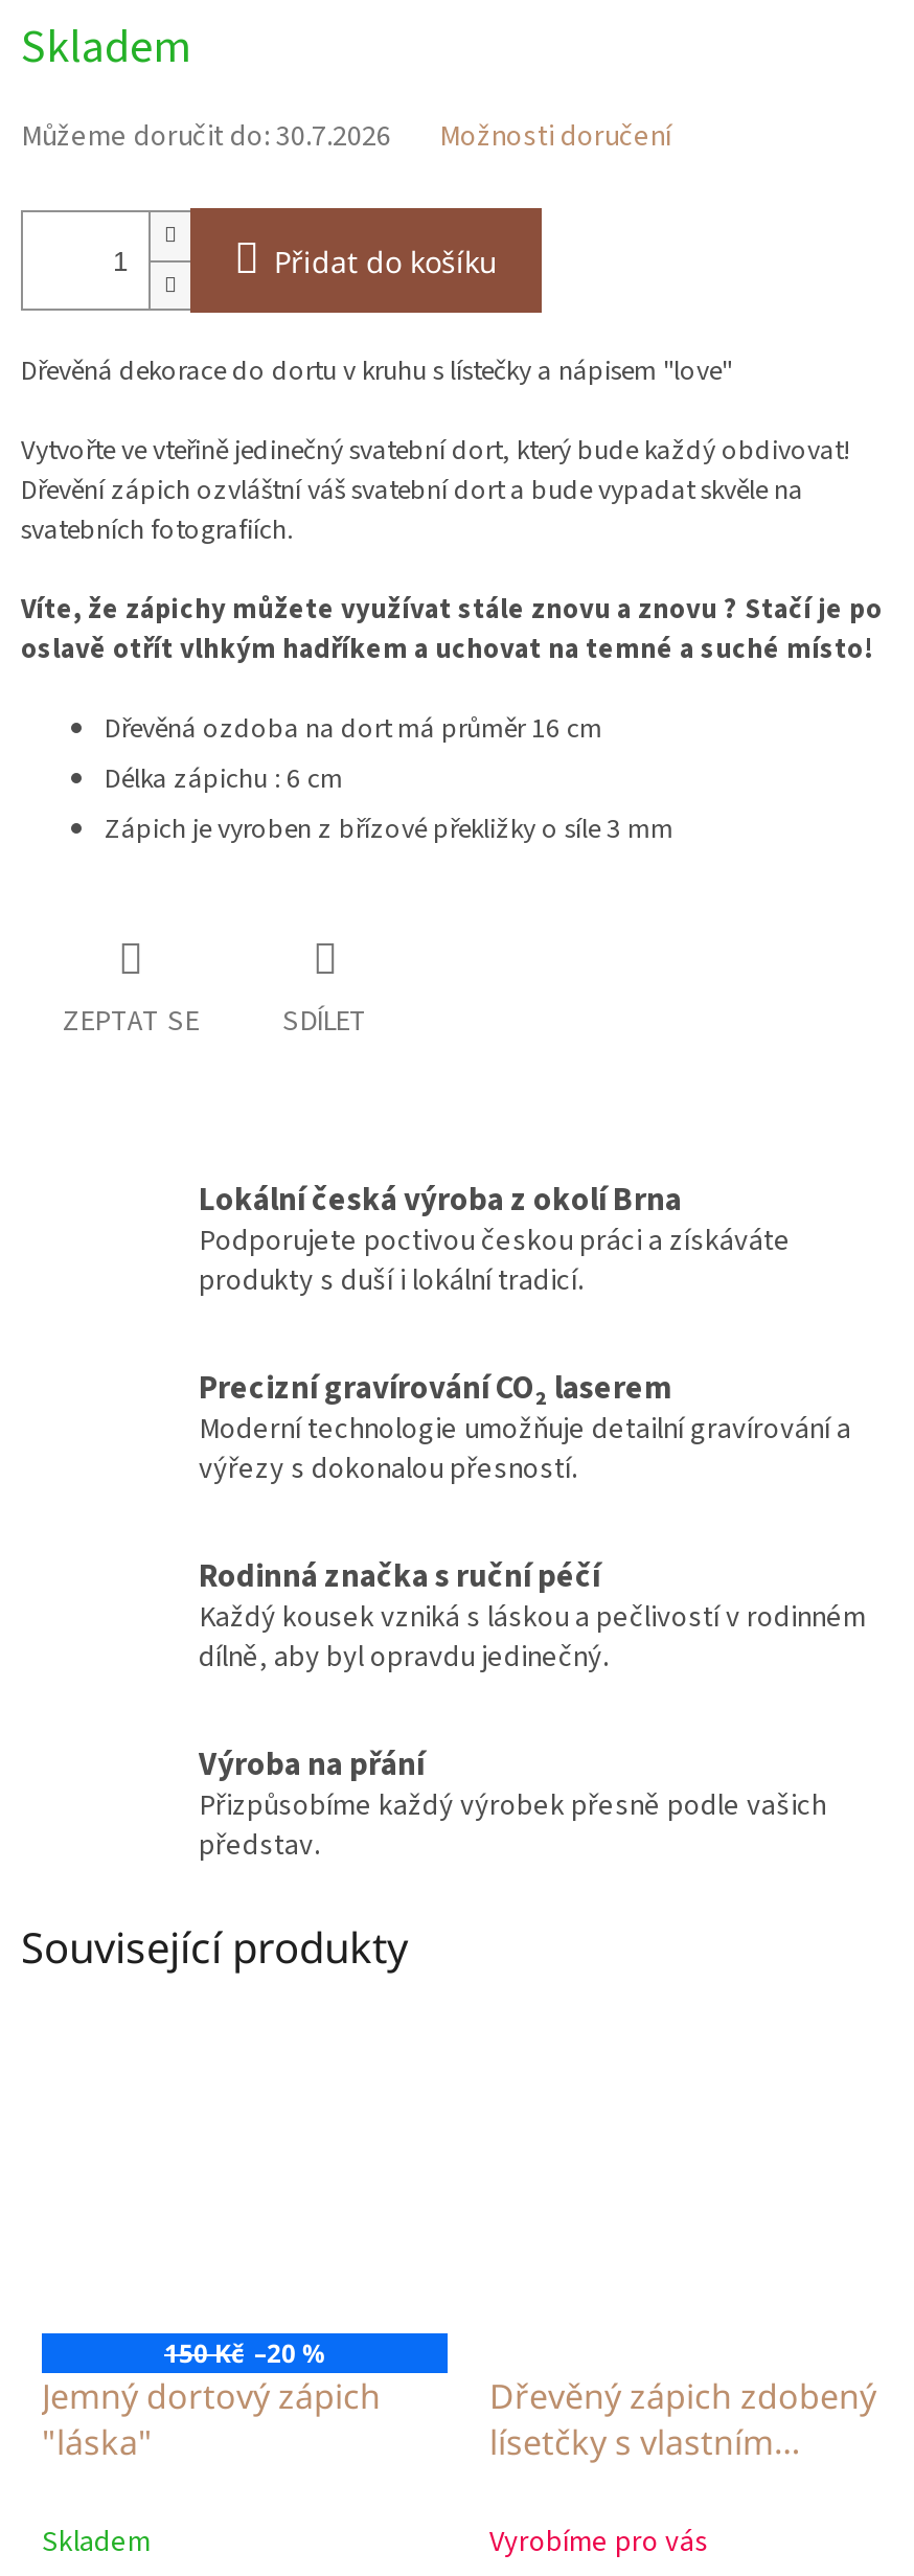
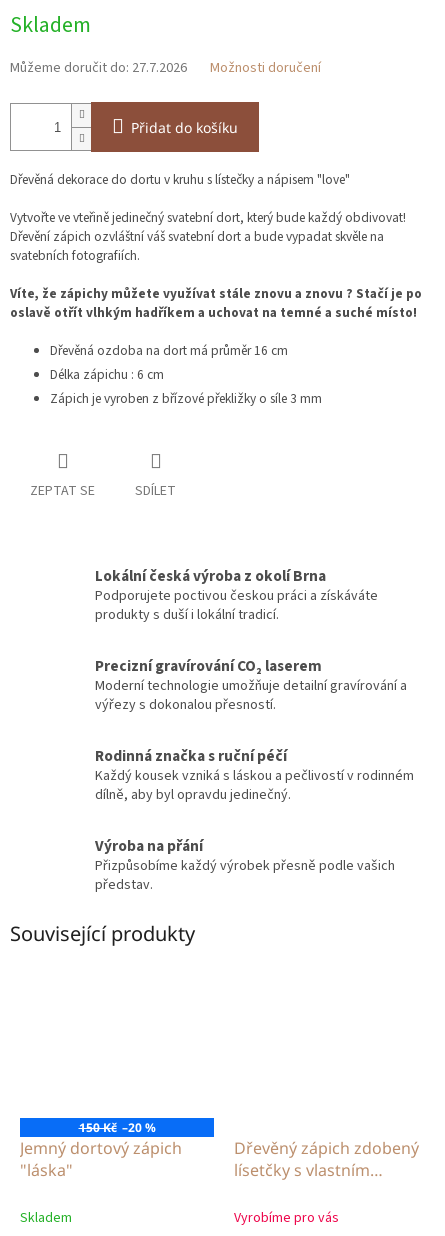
- Můžeme doručit do: 30.7.2026
+ Můžeme doručit do: 27.7.2026
